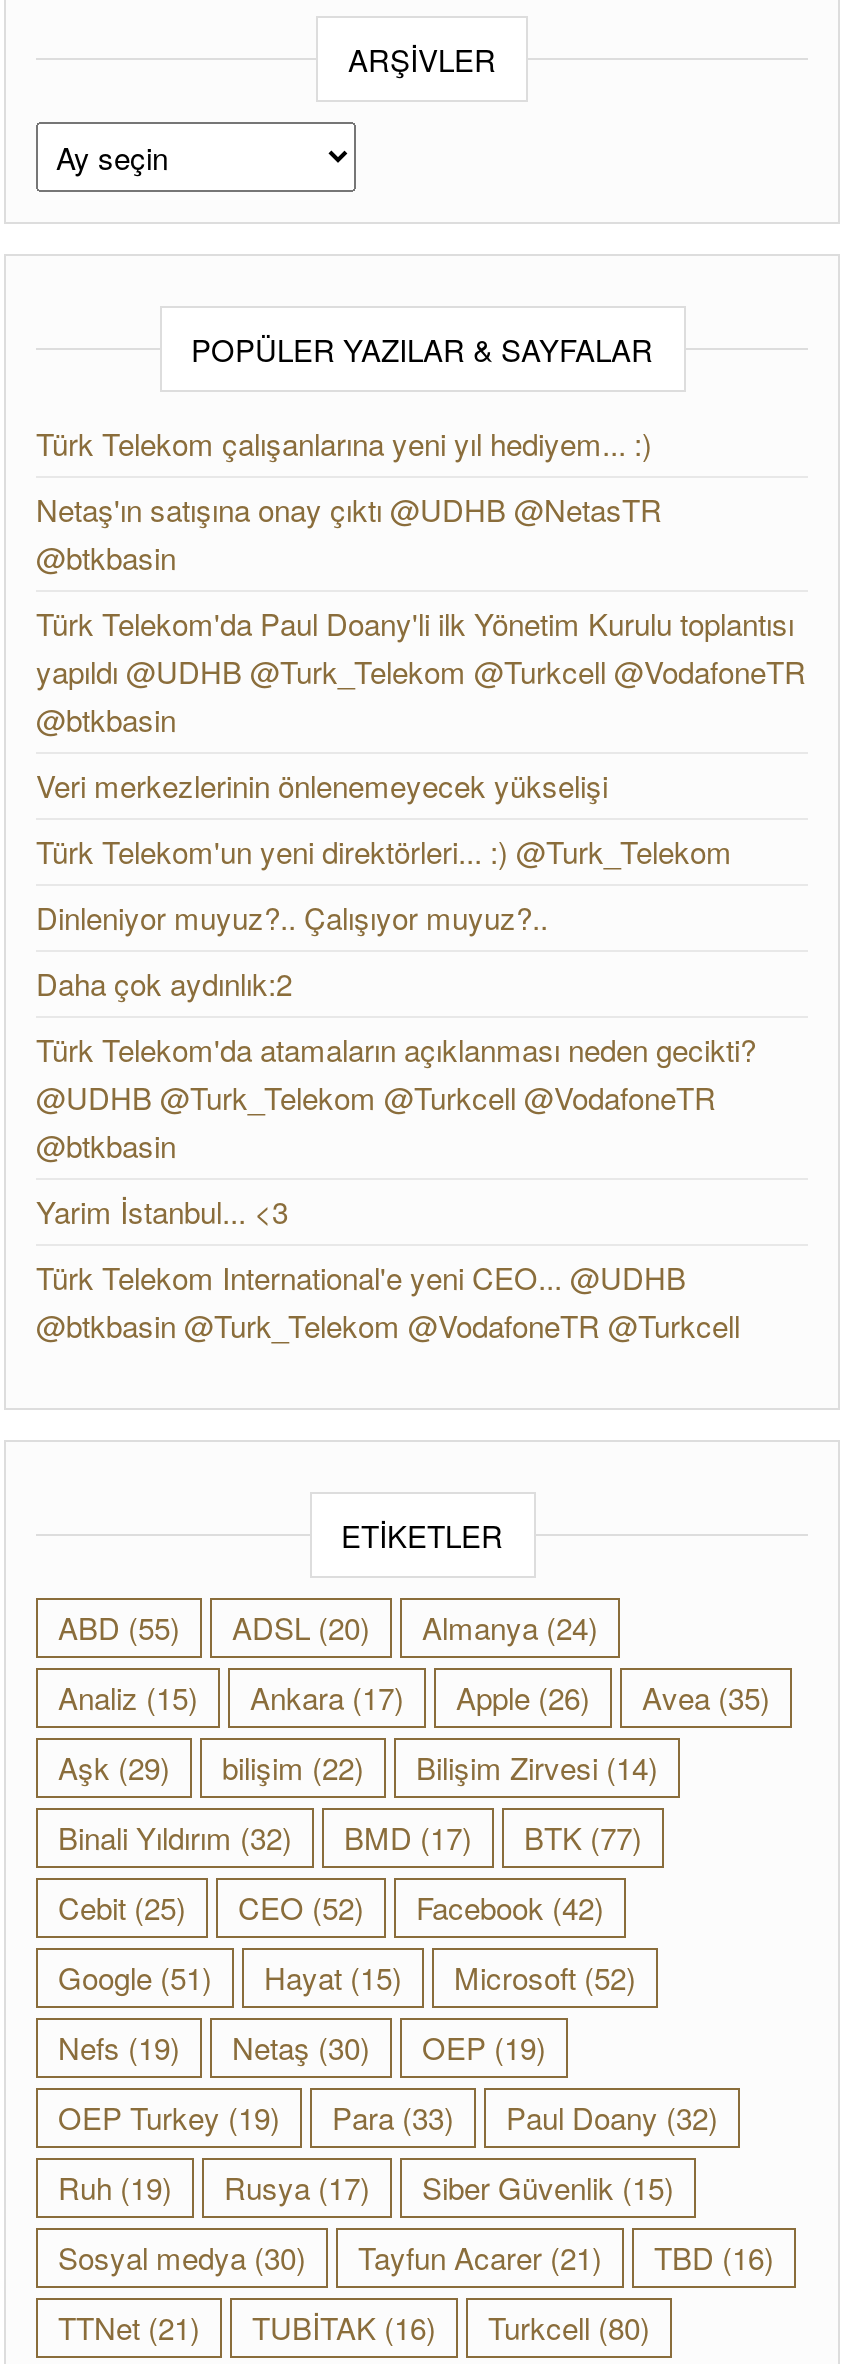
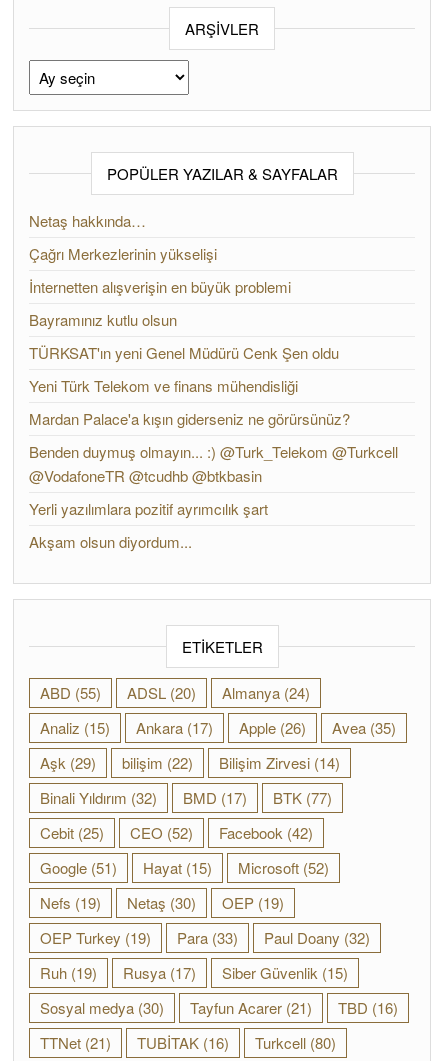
- Türk Telekom çalışanlarına yeni yıl hediyem... :)
+ Netaş hakkında…

- Netaş'ın satışına onay çıktı @UDHB @NetasTR
- @btkbasin
+ Çağrı Merkezlerinin yükselişi

- Türk Telekom'da Paul Doany'li ilk Yönetim Kurulu toplantısı
- yapıldı @UDHB @Turk_Telekom @Turkcell @VodafoneTR
- @btkbasin
+ İnternetten alışverişin en büyük problemi

- Veri merkezlerinin önlenemeyecek yükselişi
+ Bayramınız kutlu olsun

- Türk Telekom'un yeni direktörleri... :) @Turk_Telekom
+ TÜRKSAT'ın yeni Genel Müdürü Cenk Şen oldu

- Dinleniyor muyuz?.. Çalışıyor muyuz?..
+ Yeni Türk Telekom ve finans mühendisliği

- Daha çok aydınlık:2
+ Mardan Palace'a kışın giderseniz ne görürsünüz?

- Türk Telekom'da atamaların açıklanması neden gecikti?
- @UDHB @Turk_Telekom @Turkcell @VodafoneTR
- @btkbasin
+ Benden duymuş olmayın... :) @Turk_Telekom @Turkcell
+ @VodafoneTR @tcudhb @btkbasin

- Yarim İstanbul... <3
+ Yerli yazılımlara pozitif ayrımcılık şart

- Türk Telekom International'e yeni CEO... @UDHB
- @btkbasin @Turk_Telekom @VodafoneTR @Turkcell
+ Akşam olsun diyordum...
